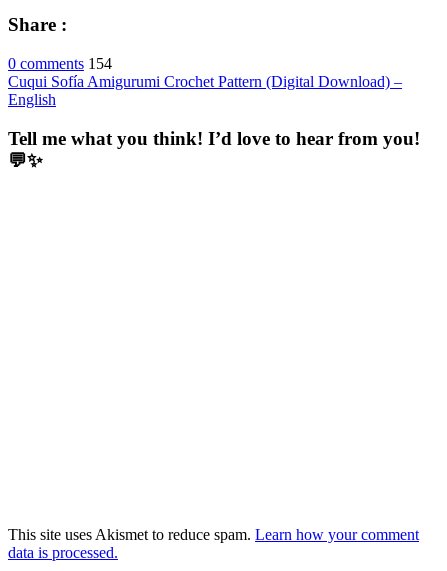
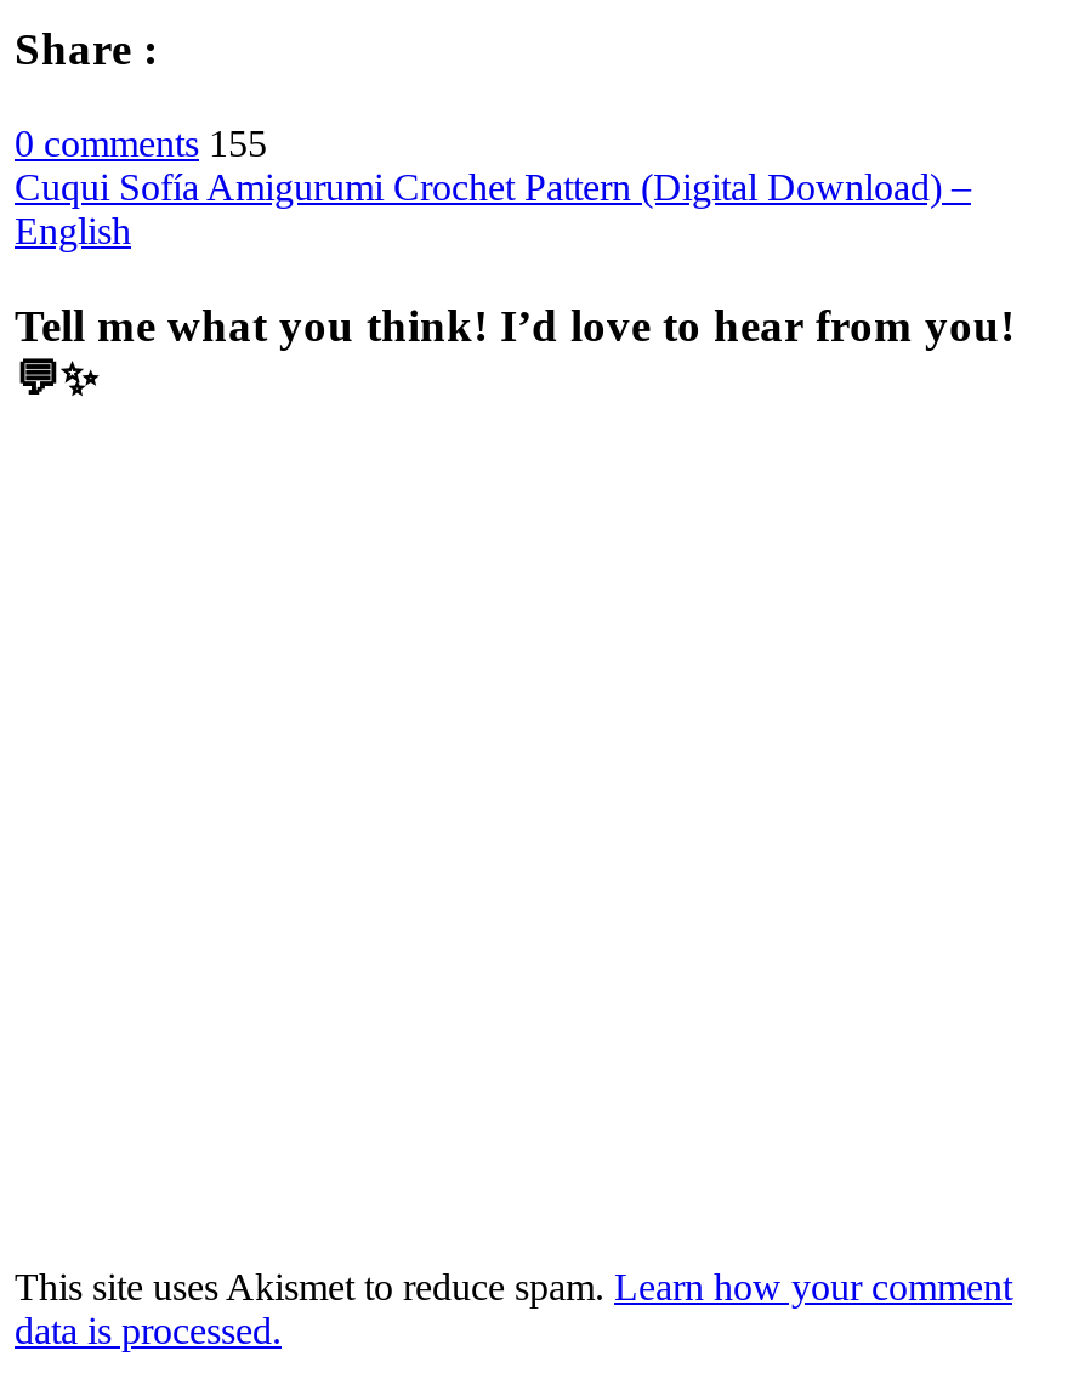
- 0 comments 154
+ 0 comments 155
